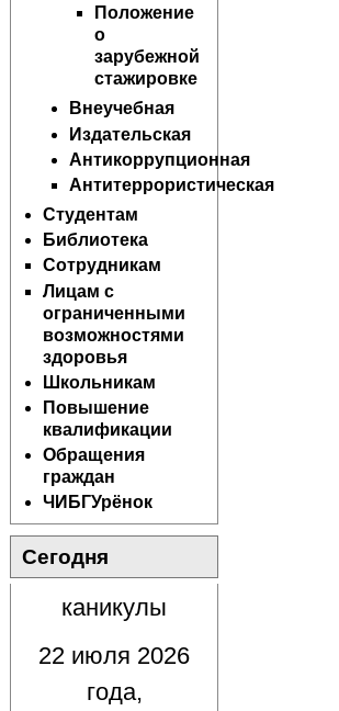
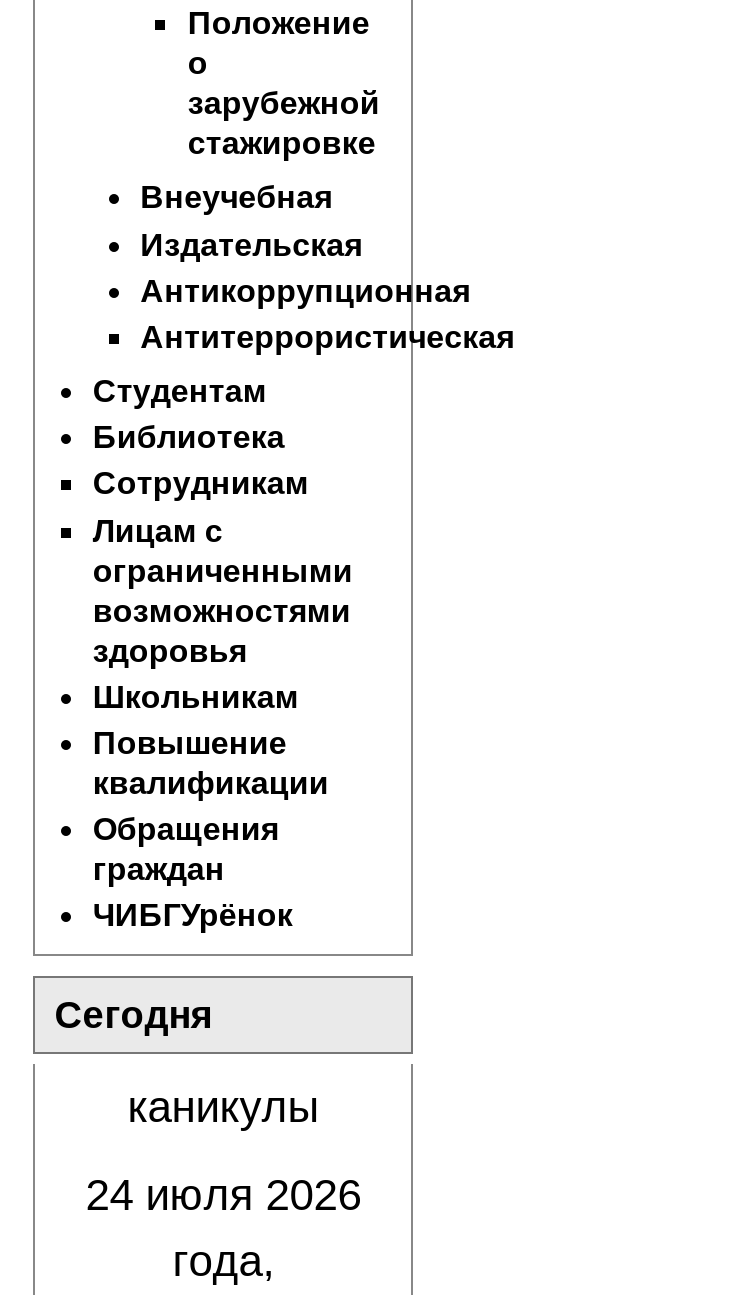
- 22 июля 2026
+ 24 июля 2026
